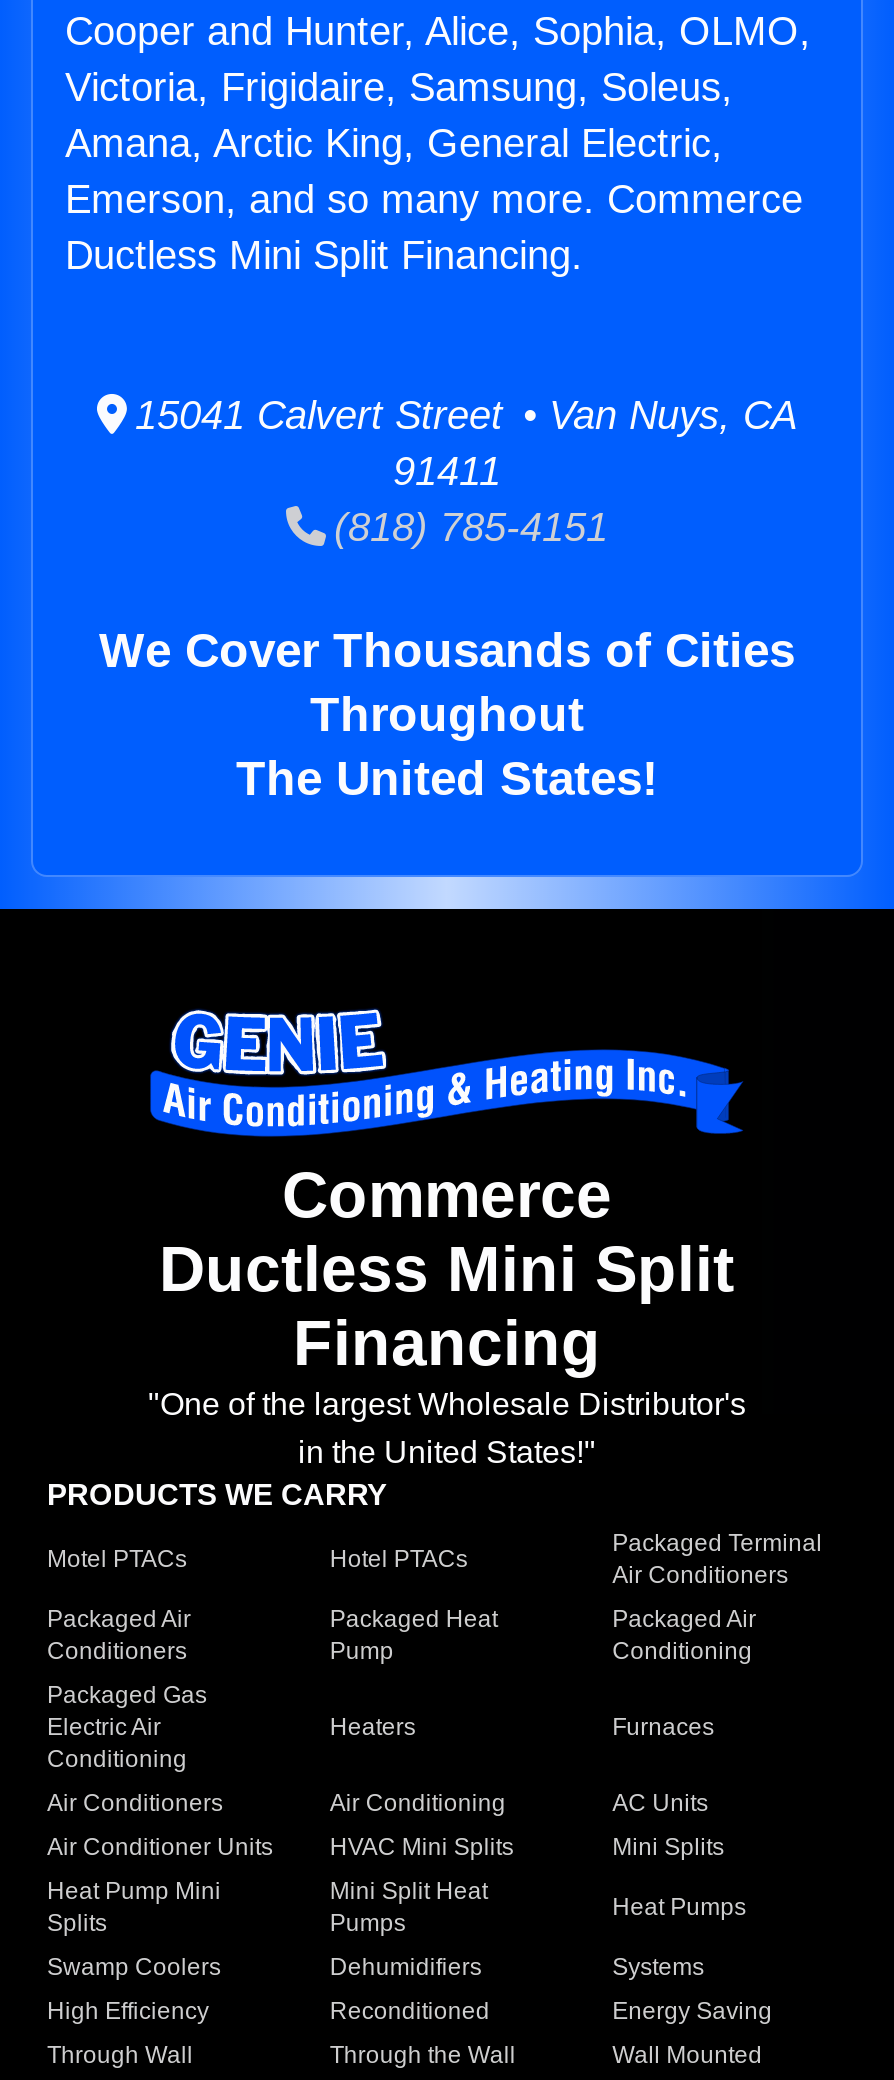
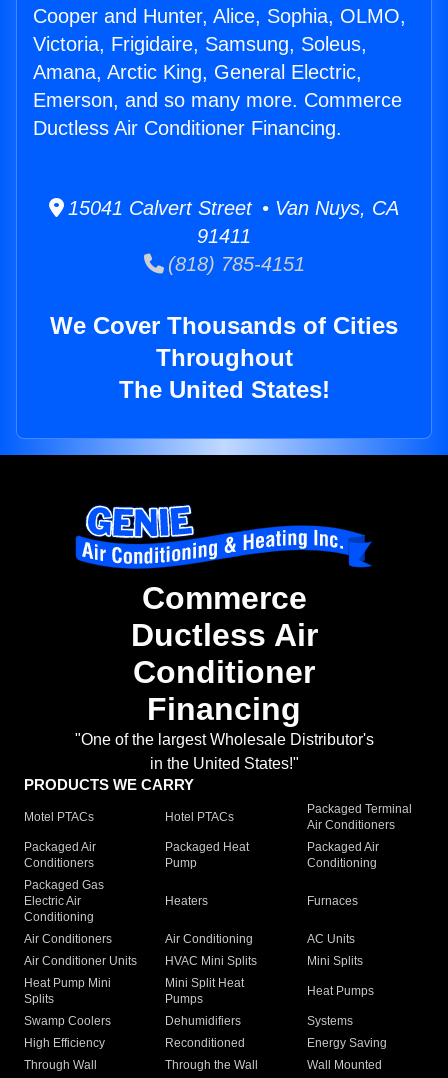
- Ductless Mini Split Financing.
+ Ductless Air Conditioner Financing.

- Ductless Mini Split
+ Ductless Air
+ Conditioner
